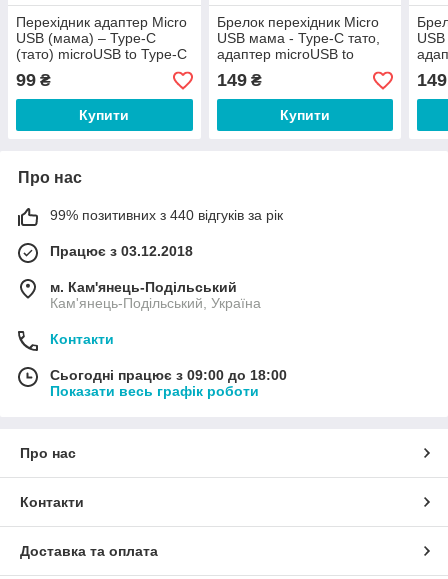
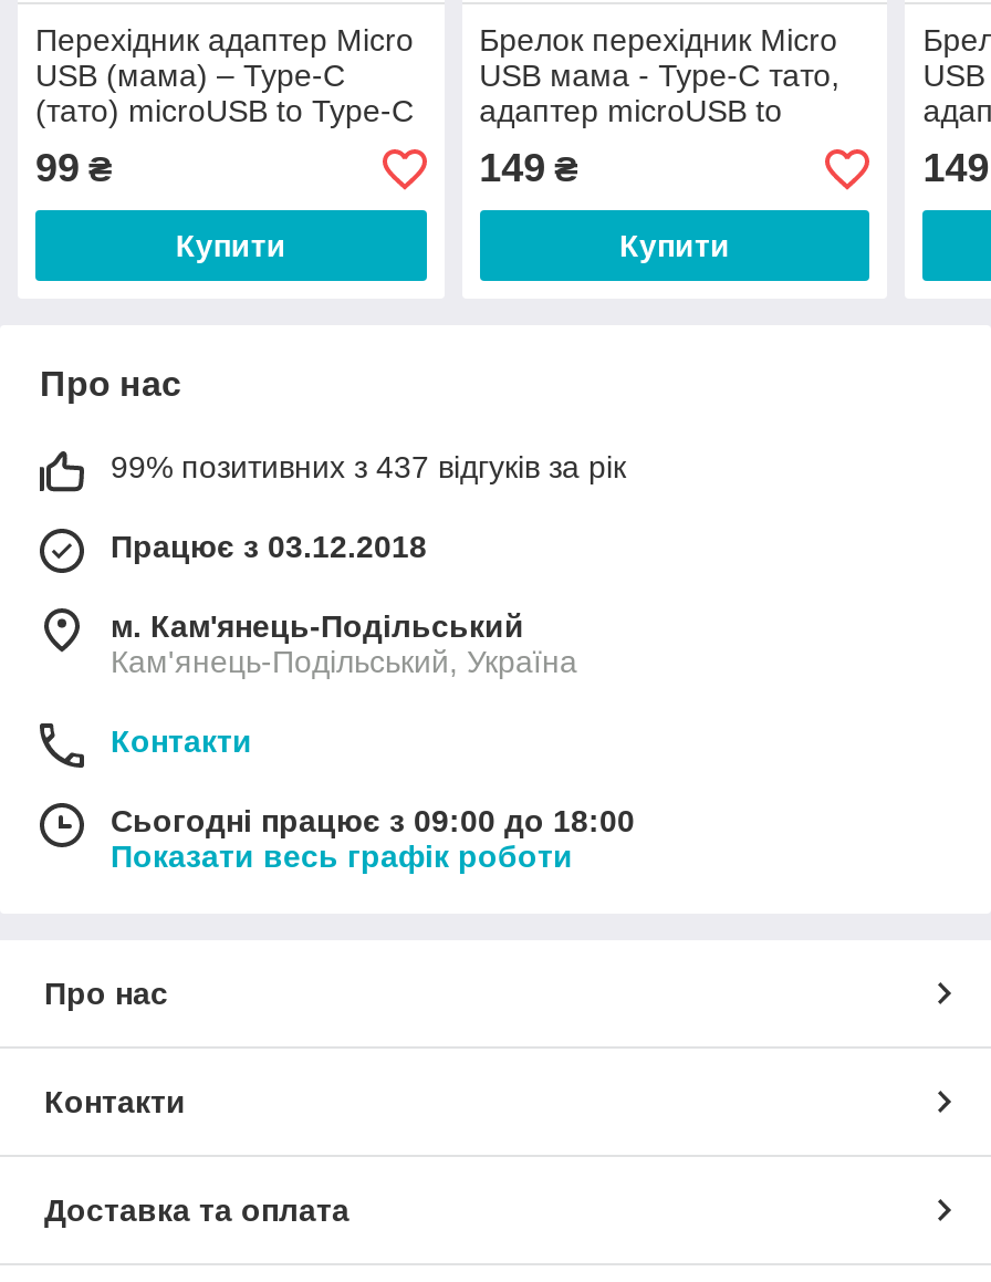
- 99% позитивних з 440 відгуків за рік
+ 99% позитивних з 437 відгуків за рік
